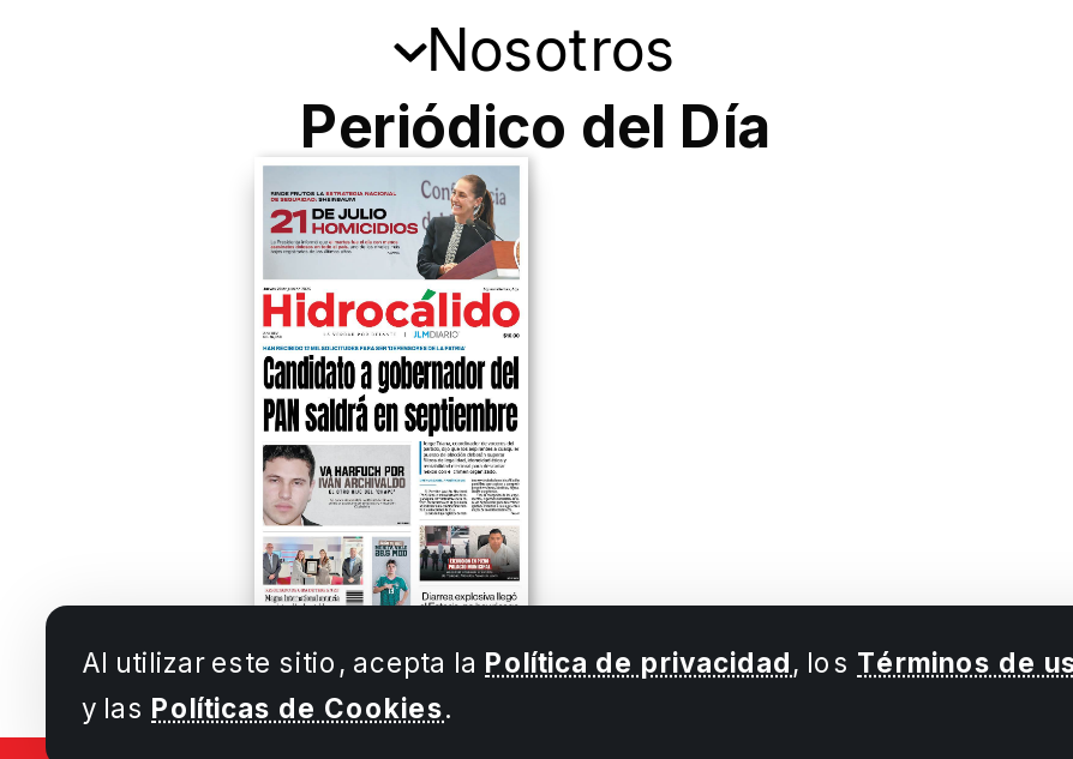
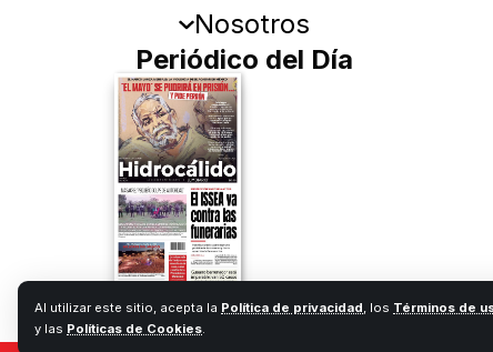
- [image]
+ [image]
